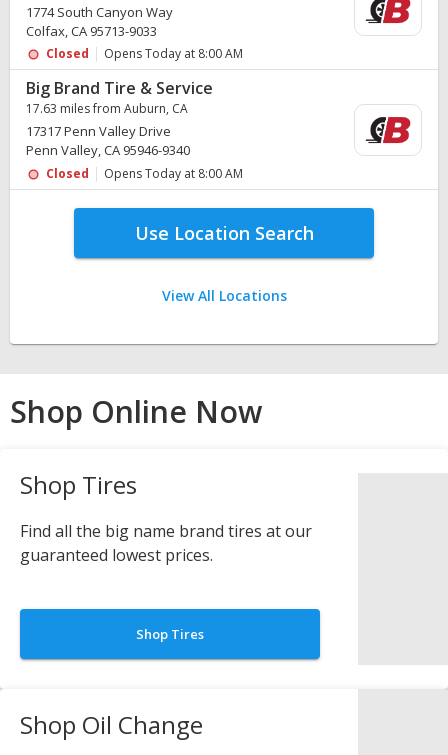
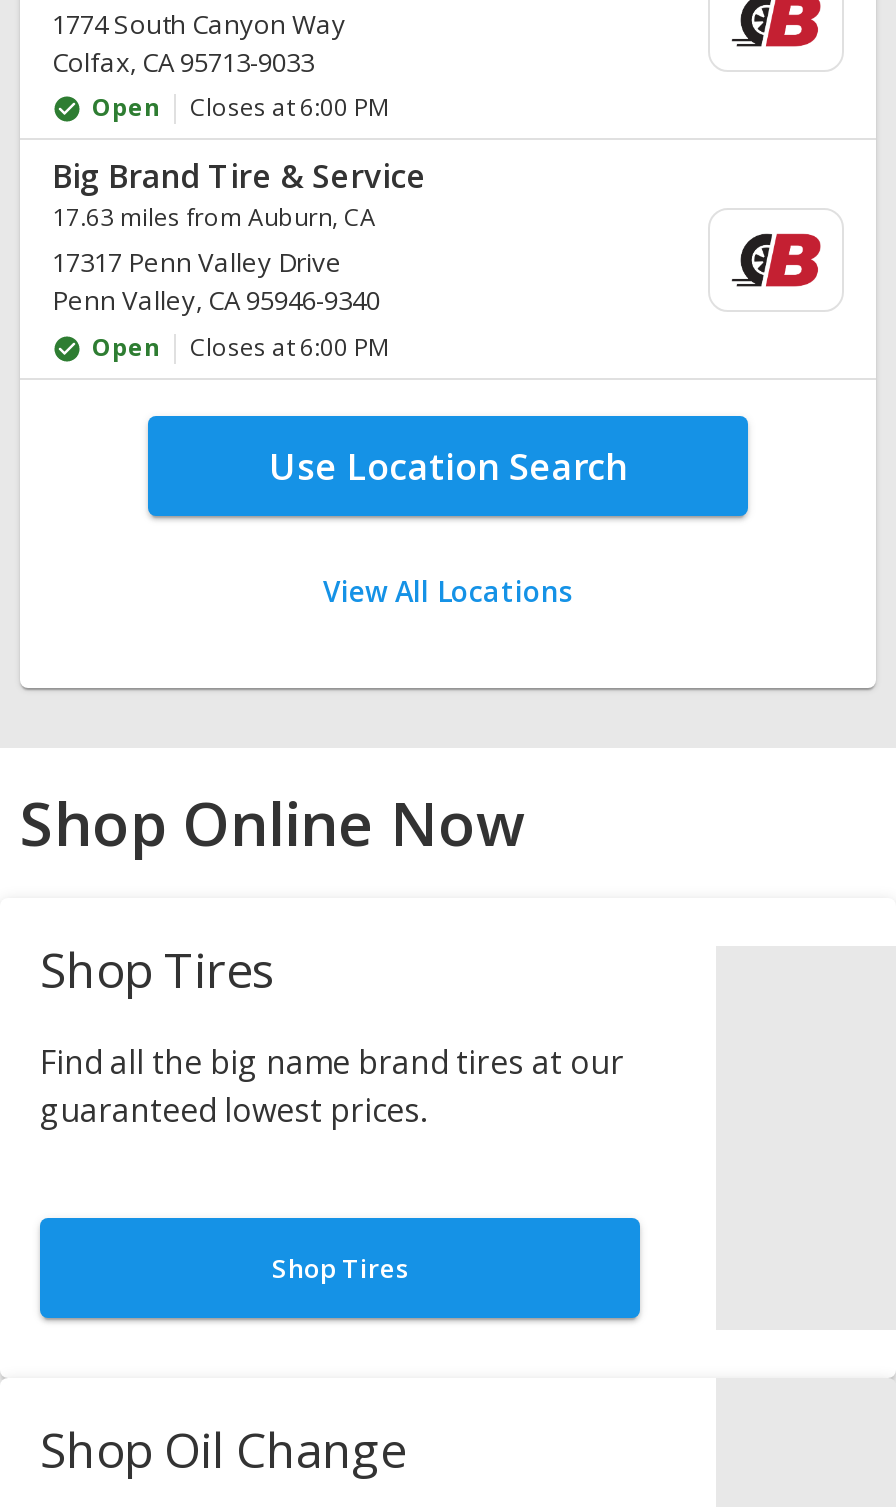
- Closed
- Opens Today at 8:00 AM
+ Open
+ Closes at 6:00 PM

- Closed
- Opens Today at 8:00 AM
+ Open
+ Closes at 6:00 PM
